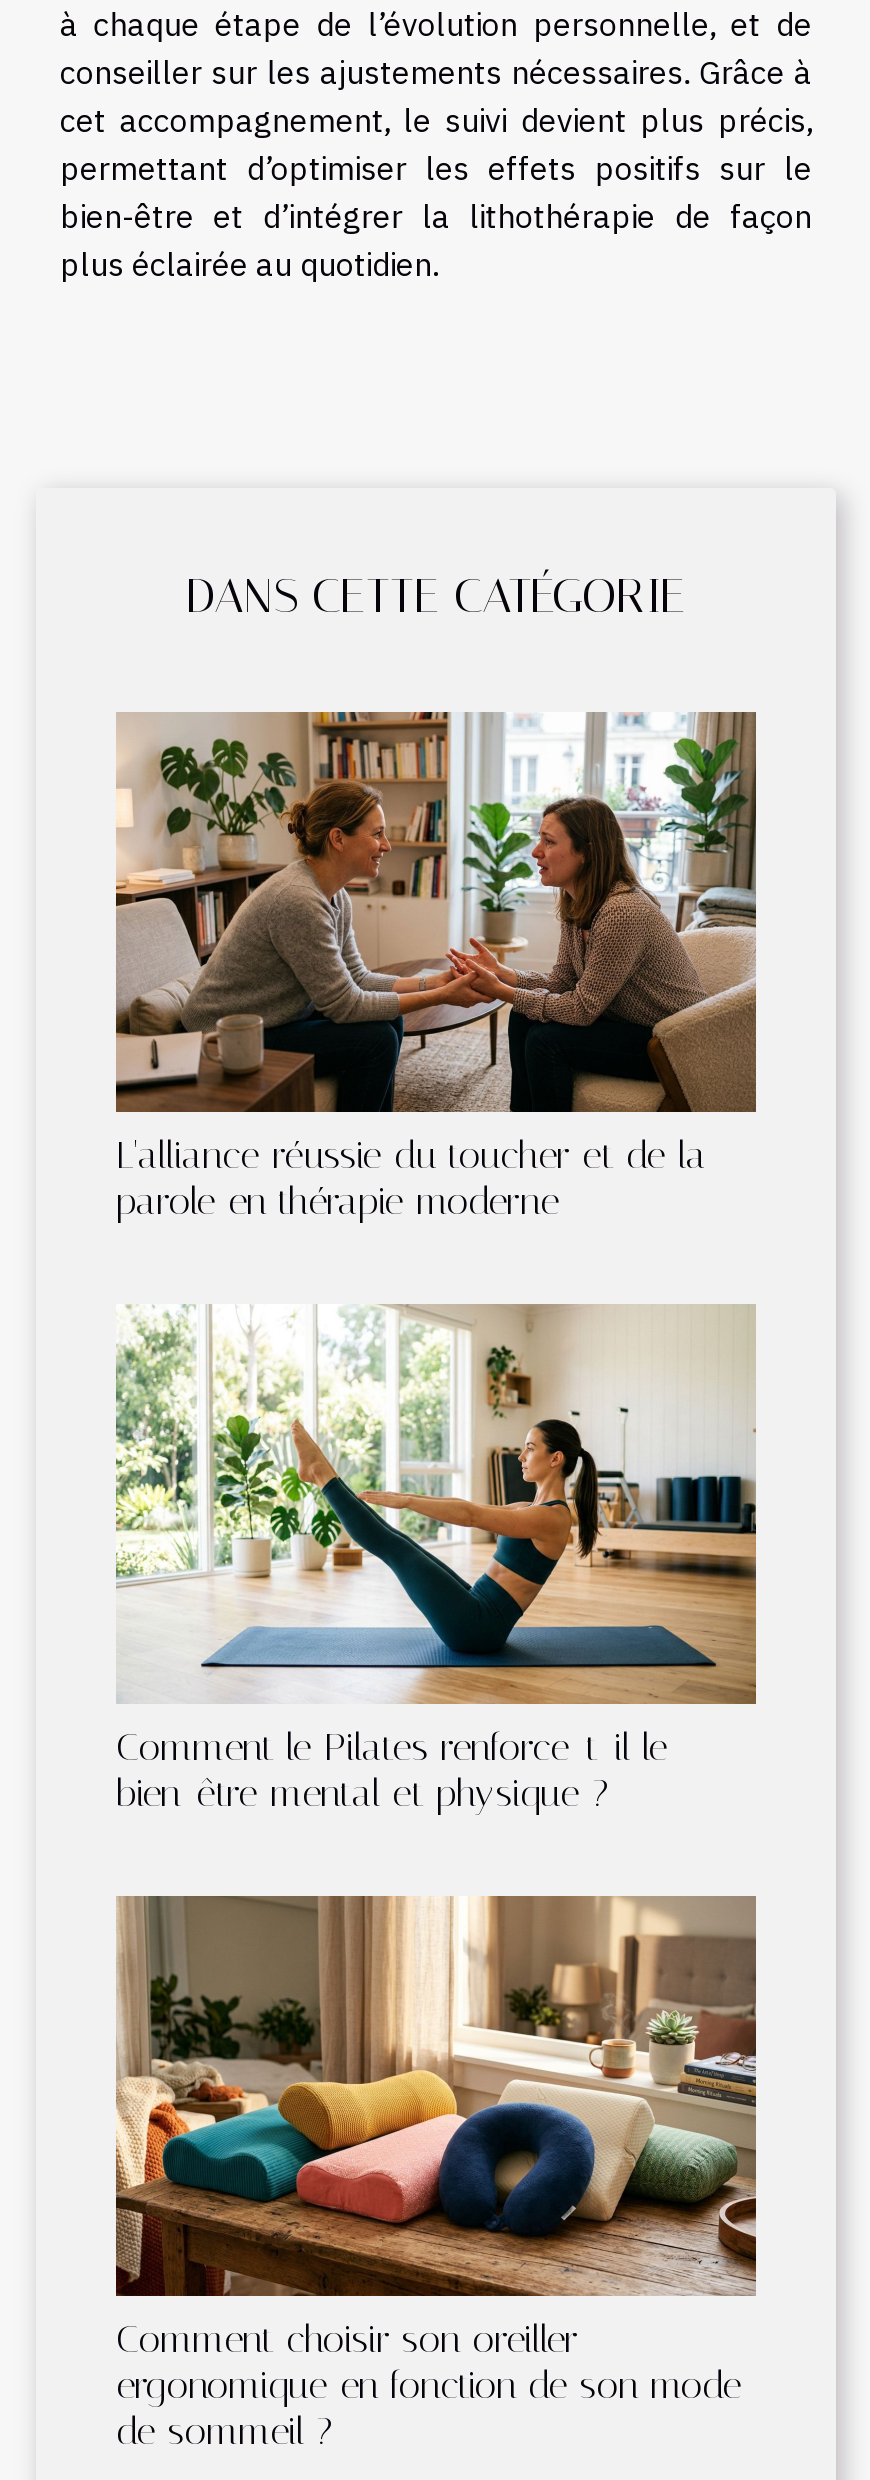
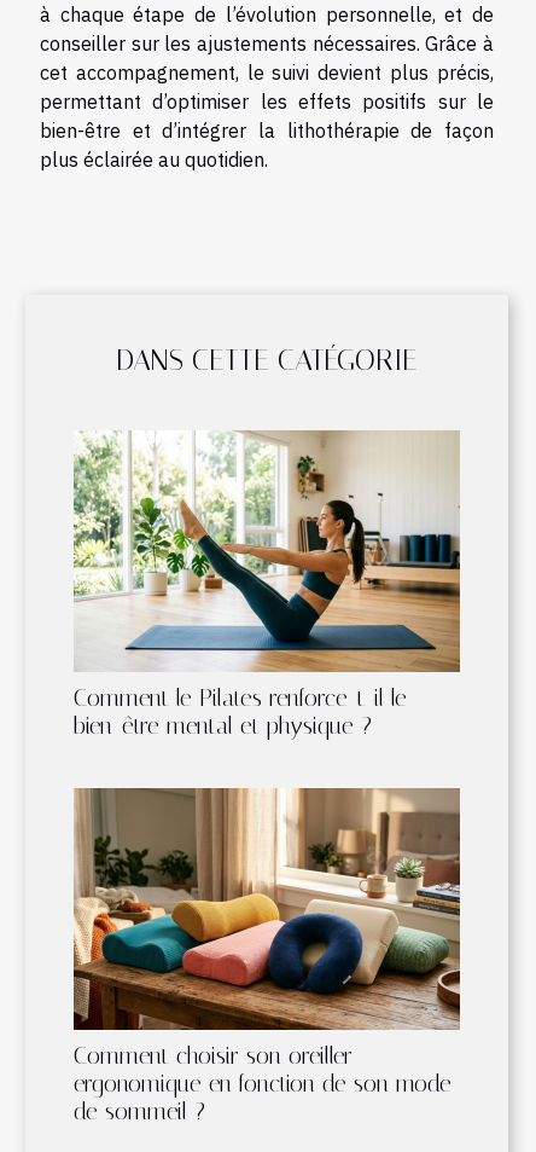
- [image]
- L'alliance réussie du toucher et de la
- parole en thérapie moderne
